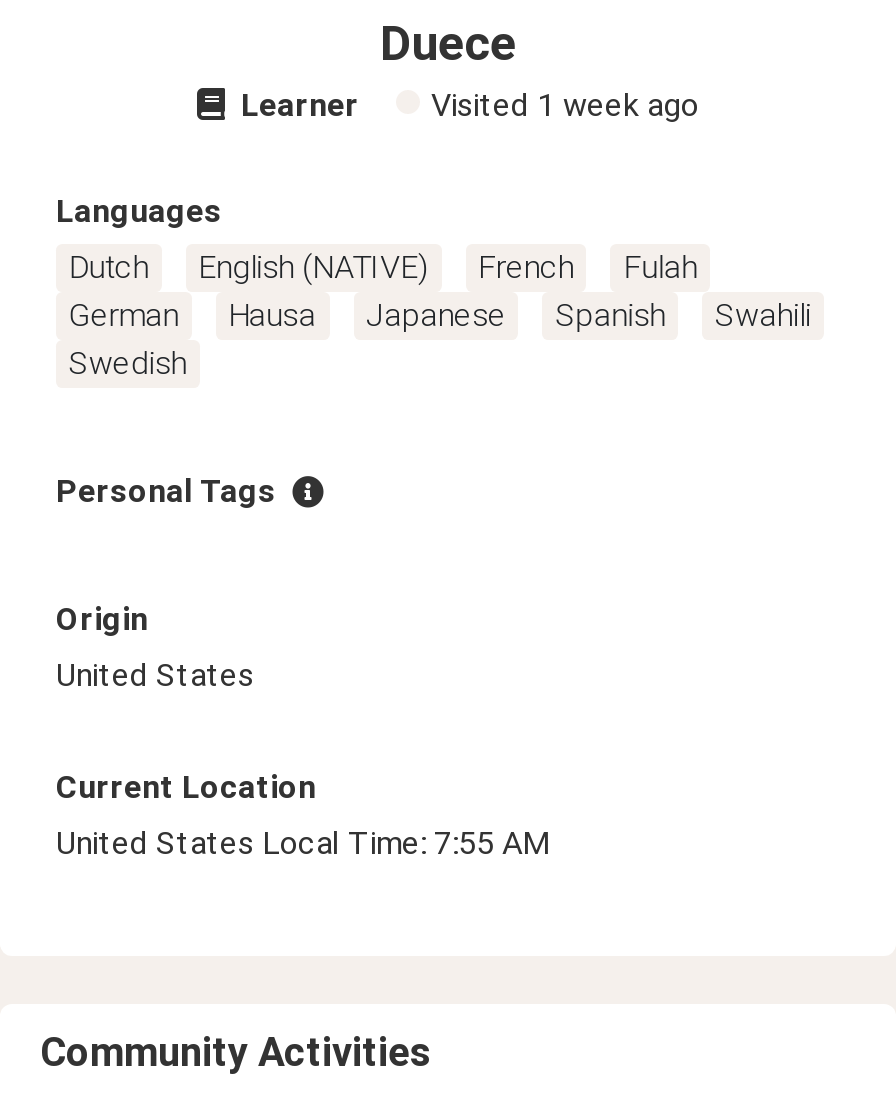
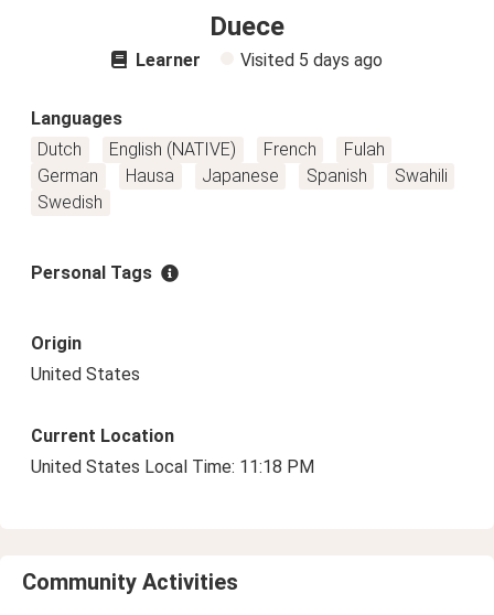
- Visited 1 week ago
+ Visited 5 days ago

- United States Local Time: 7:55 AM
+ United States Local Time: 11:18 PM
